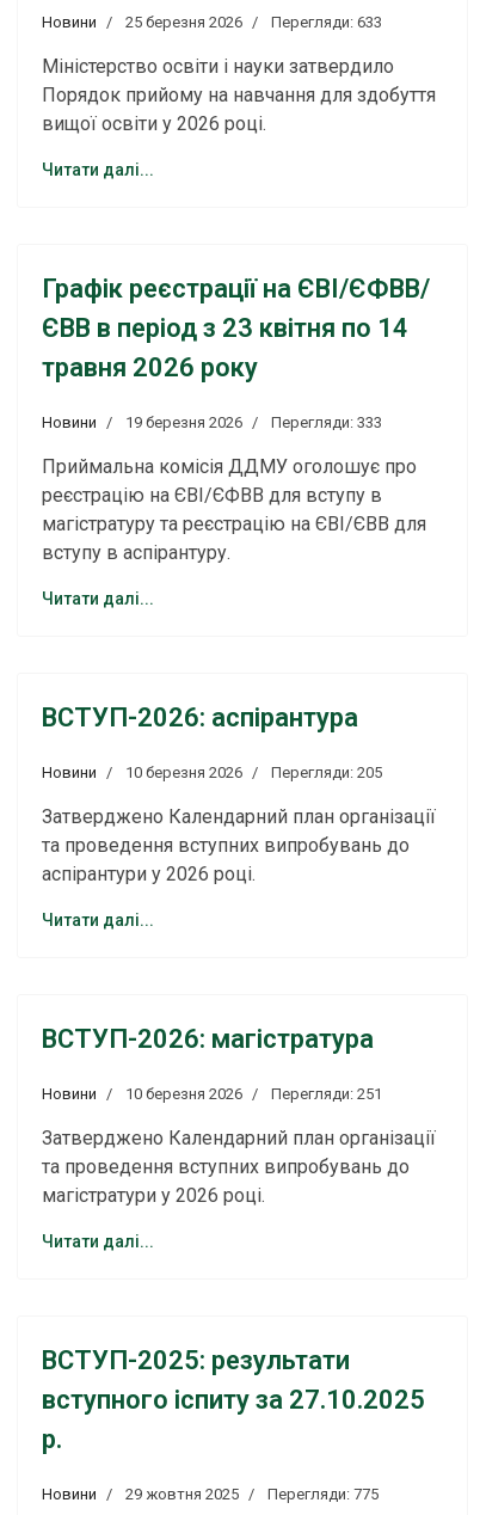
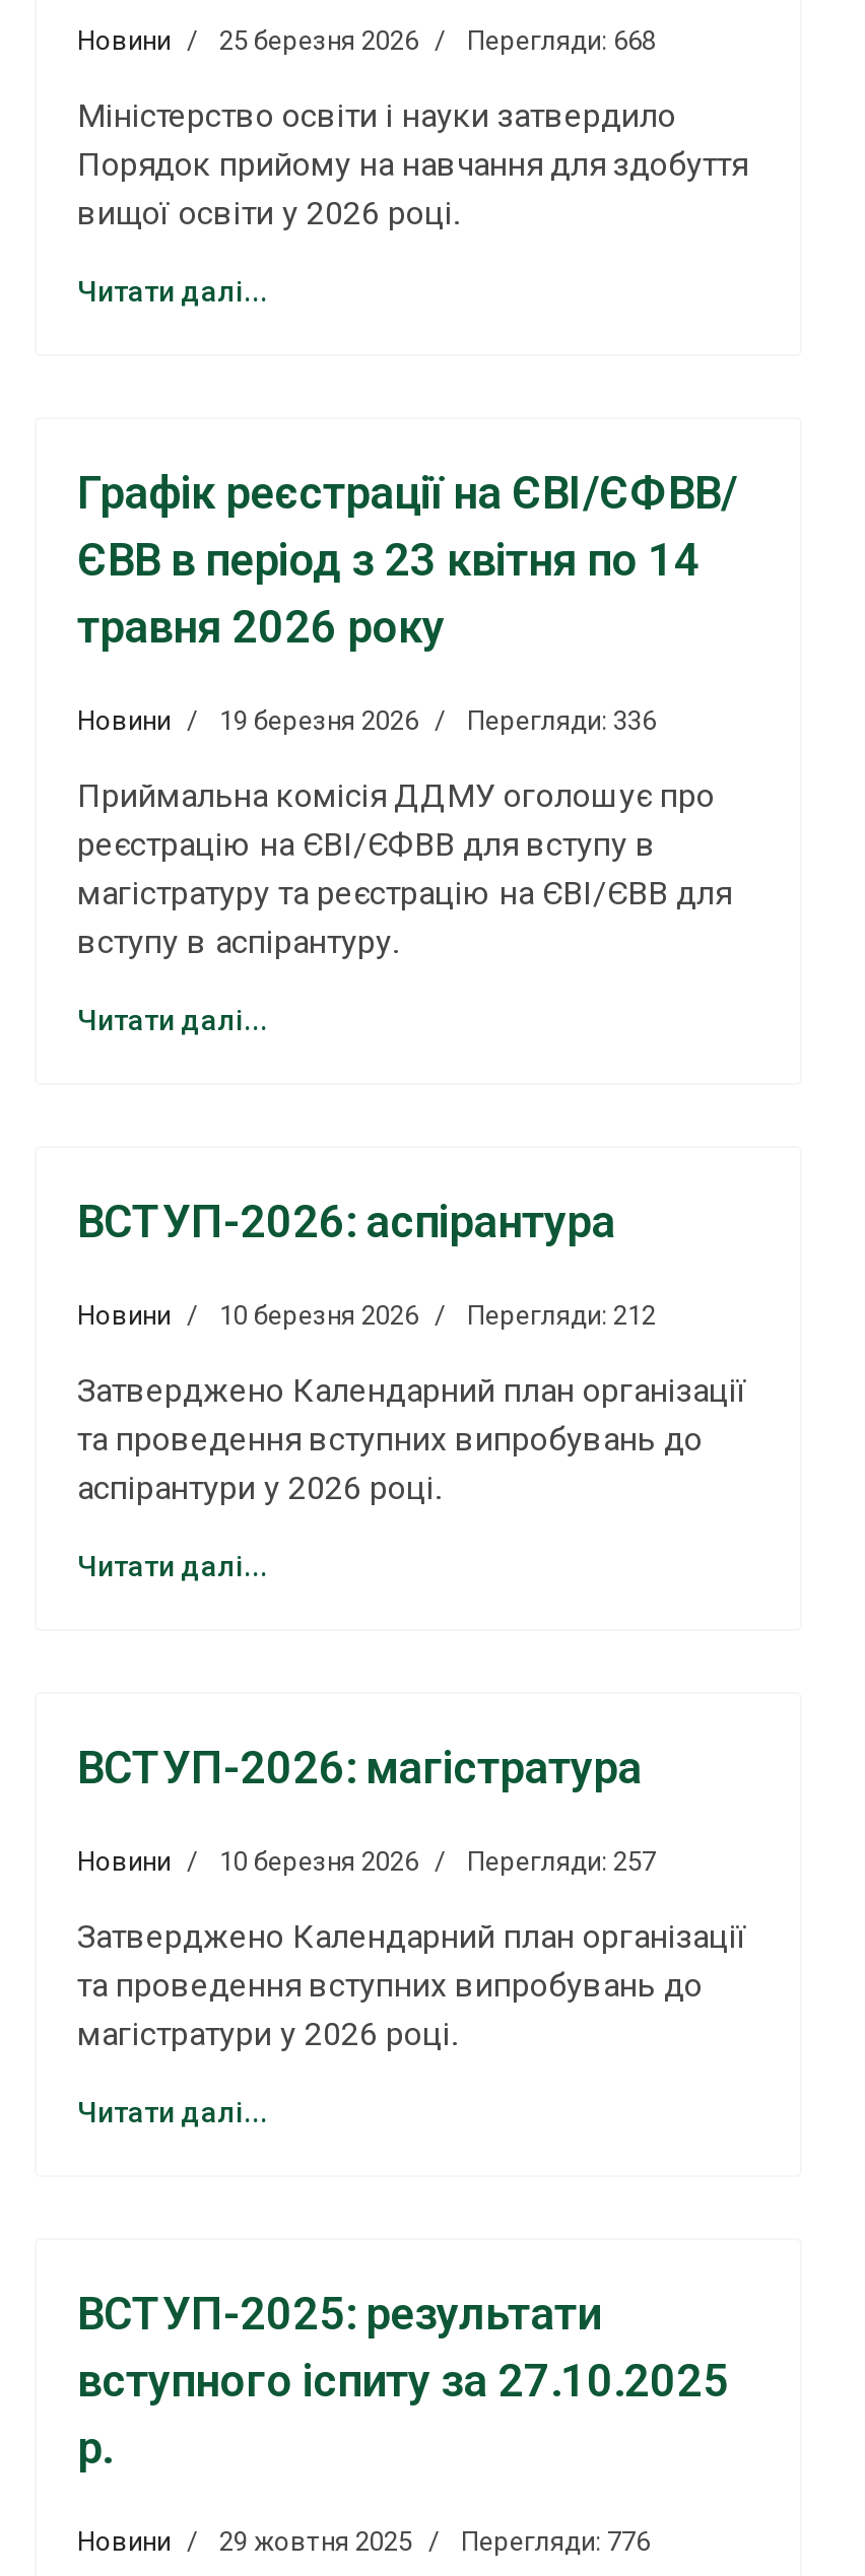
- Новини 25 березня 2026 Перегляди: 633
+ Новини 25 березня 2026 Перегляди: 668

- Новини 19 березня 2026 Перегляди: 333
+ Новини 19 березня 2026 Перегляди: 336

- Новини 10 березня 2026 Перегляди: 205
+ Новини 10 березня 2026 Перегляди: 212

- Новини 10 березня 2026 Перегляди: 251
+ Новини 10 березня 2026 Перегляди: 257

- Новини 29 жовтня 2025 Перегляди: 775
+ Новини 29 жовтня 2025 Перегляди: 776
